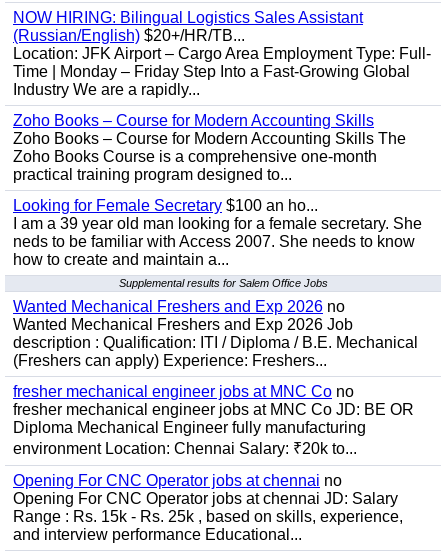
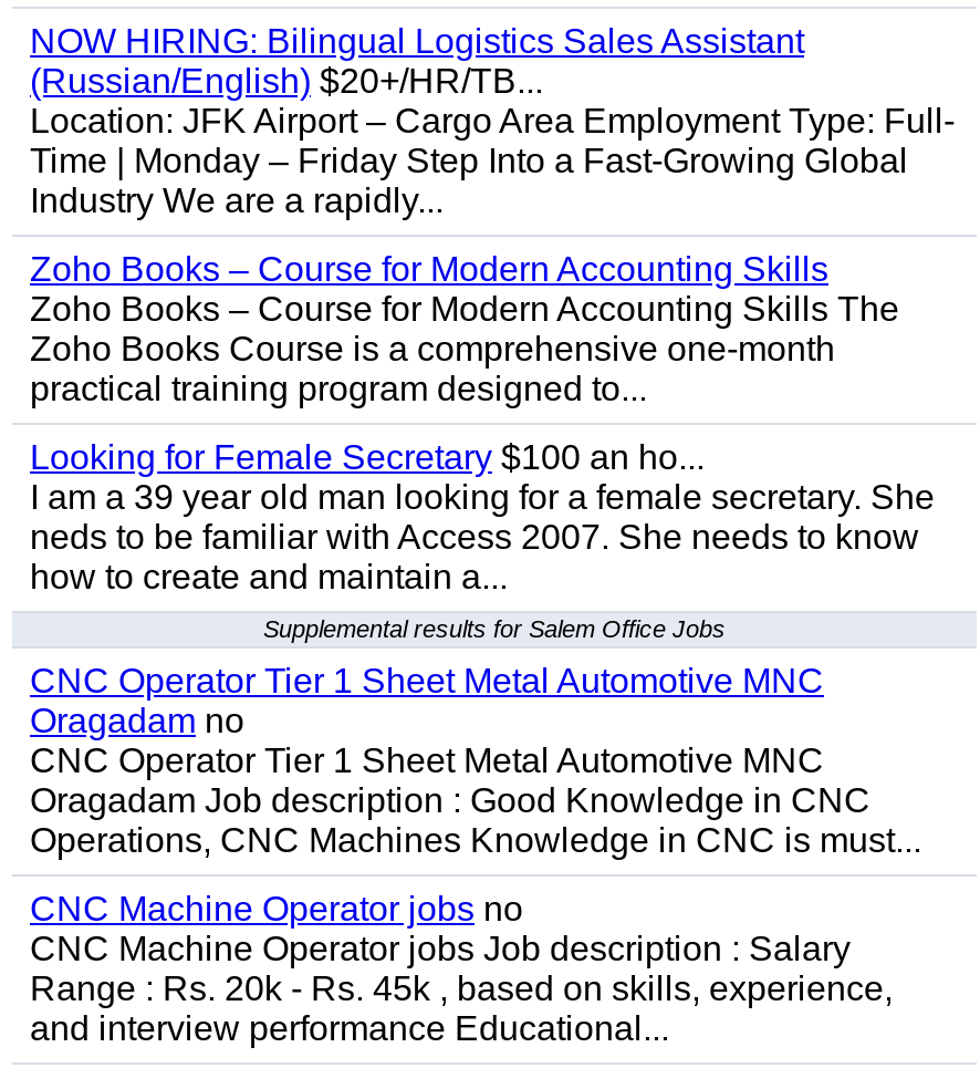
- Wanted Mechanical Freshers and Exp 2026 no
- Wanted Mechanical Freshers and Exp 2026 Job
- description : Qualification: ITI / Diploma / B.E. Mechanical
- (Freshers can apply) Experience: Freshers...
- fresher mechanical engineer jobs at MNC Co no
- fresher mechanical engineer jobs at MNC Co JD: BE OR
- Diploma Mechanical Engineer fully manufacturing
- environment Location: Chennai Salary: ₹20k to...
- Opening For CNC Operator jobs at chennai no
- Opening For CNC Operator jobs at chennai JD: Salary
- Range : Rs. 15k - Rs. 25k , based on skills, experience,
+ CNC Operator Tier 1 Sheet Metal Automotive MNC
+ Oragadam no
+ CNC Operator Tier 1 Sheet Metal Automotive MNC
+ Oragadam Job description : Good Knowledge in CNC
+ Operations, CNC Machines Knowledge in CNC is must...
+ CNC Machine Operator jobs no
+ CNC Machine Operator jobs Job description : Salary
+ Range : Rs. 20k - Rs. 45k , based on skills, experience,
